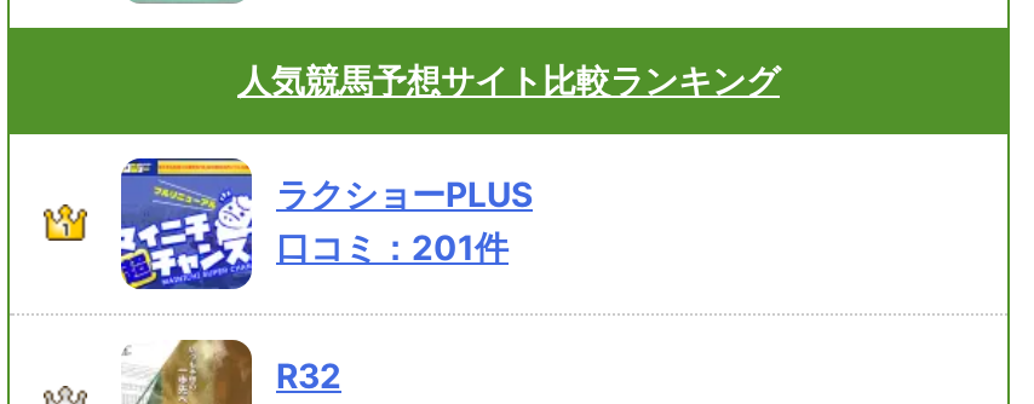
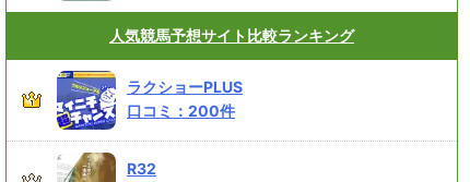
- 口コミ：201件
+ 口コミ：200件
